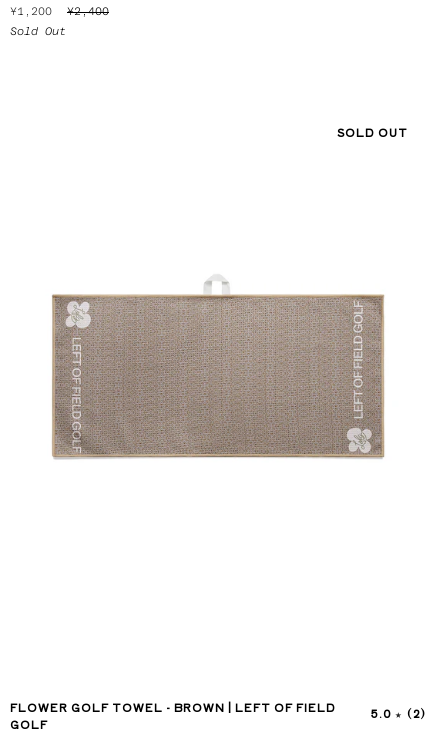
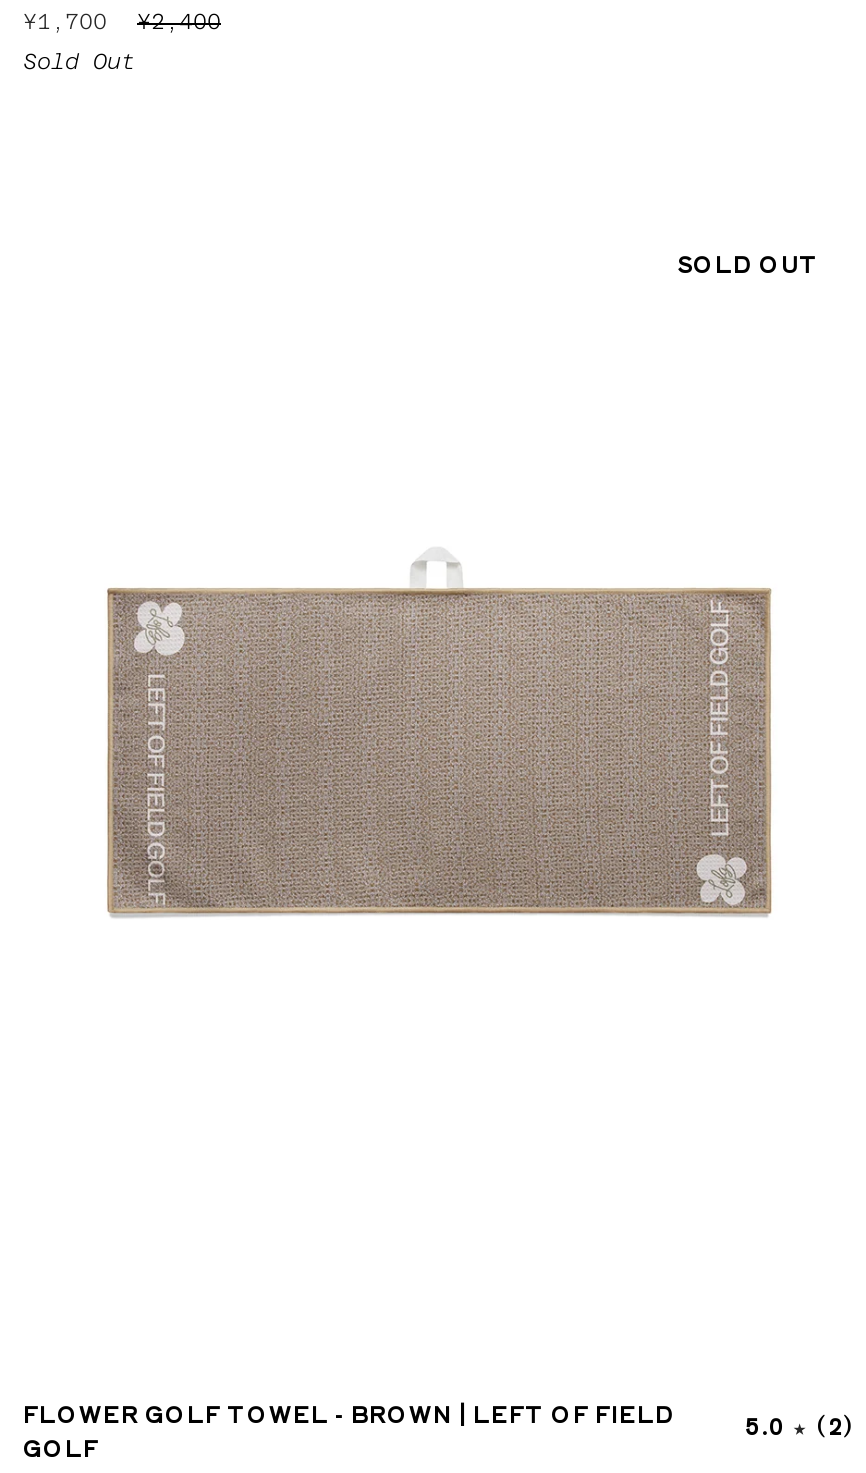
- ¥1,200 ¥2,400
+ ¥1,700 ¥2,400
